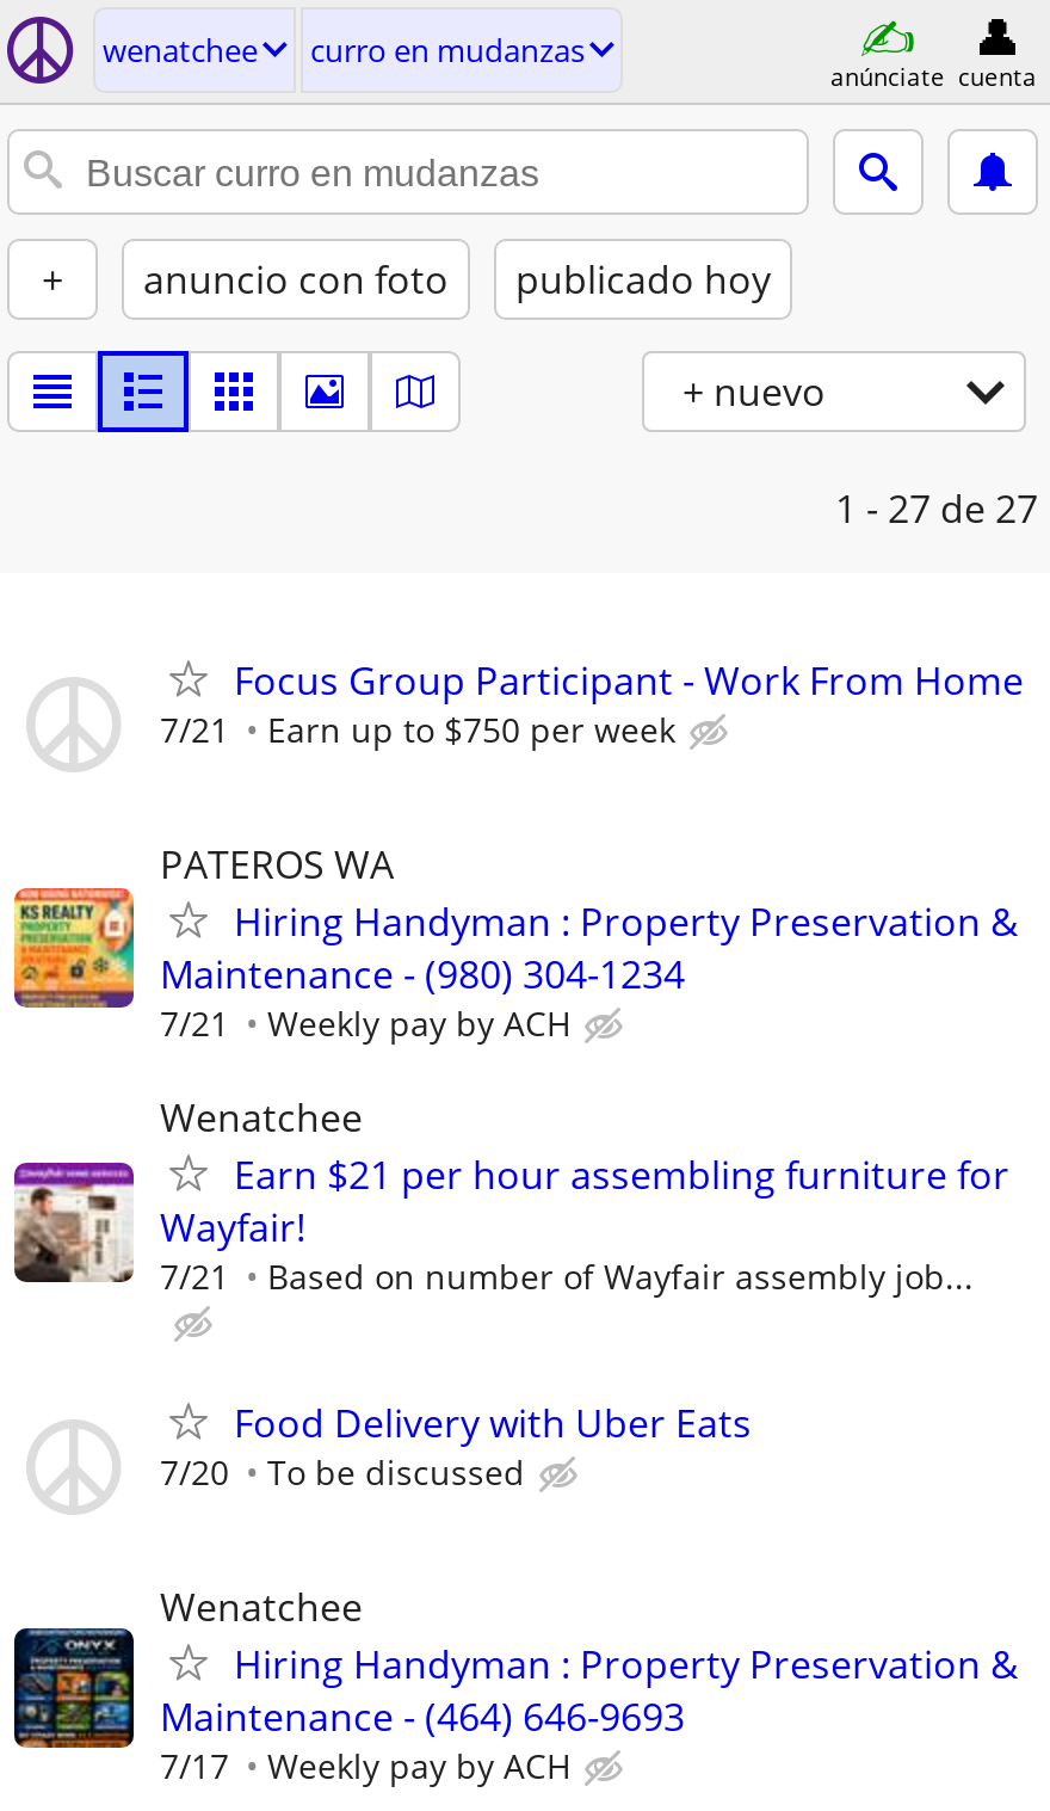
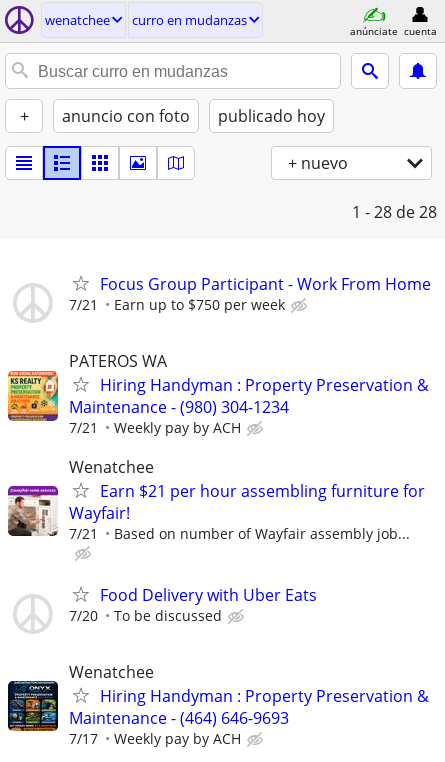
- 1 - 27 de 27
+ 1 - 28 de 28
